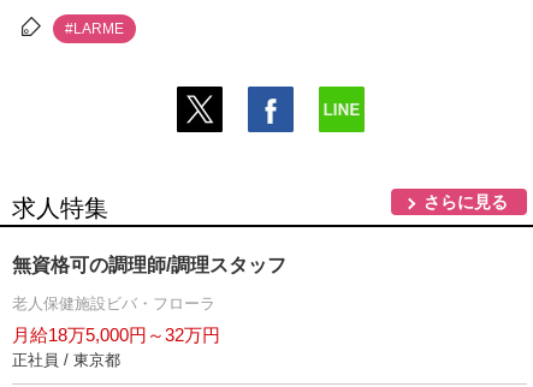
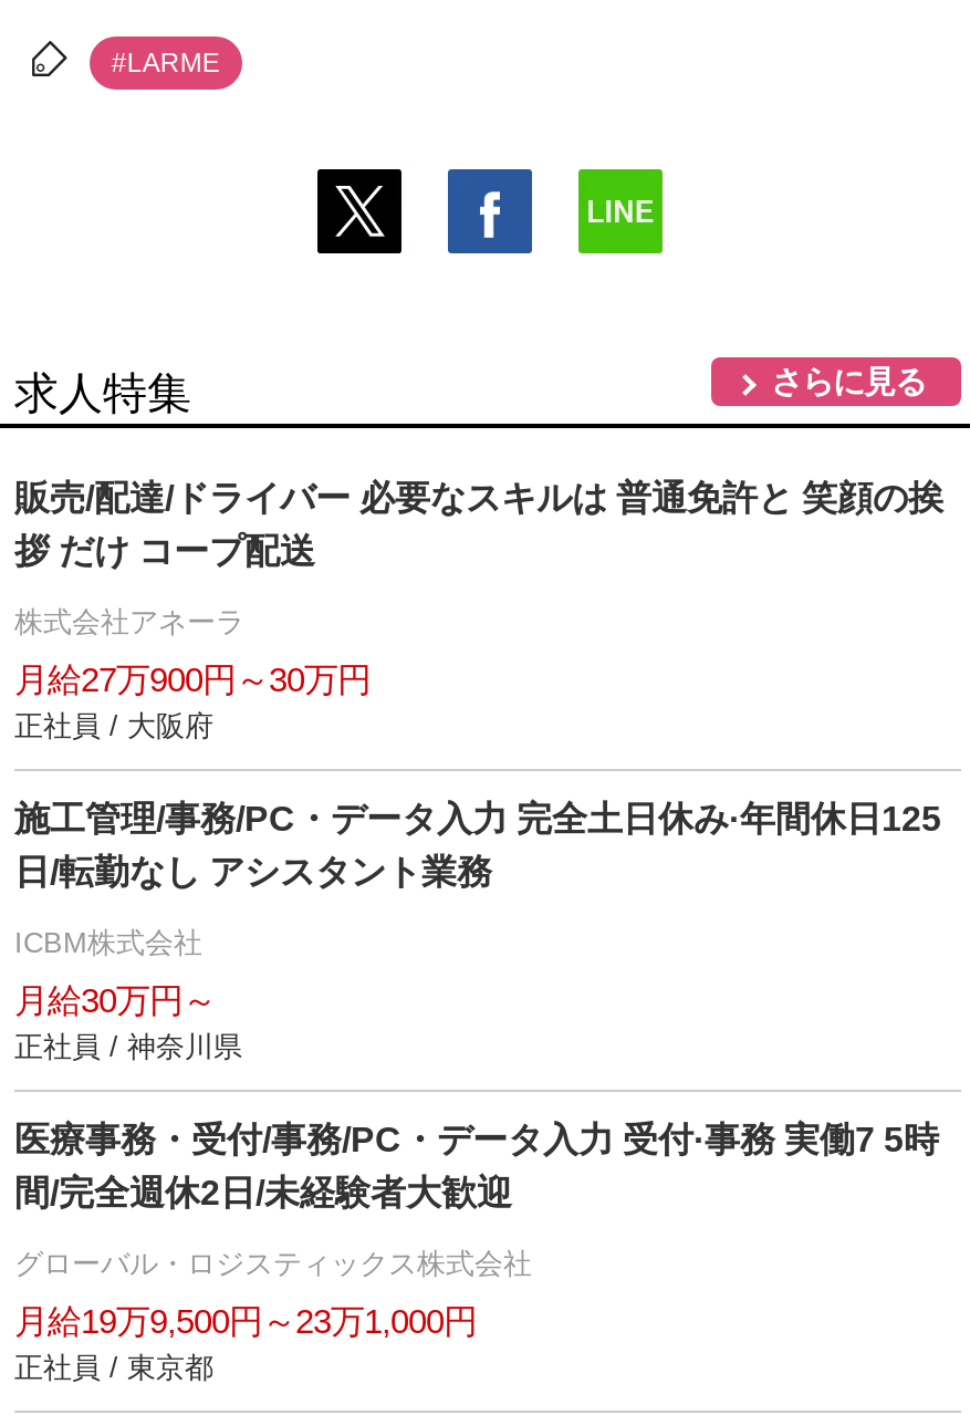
- 無資格可の調理師/調理スタッフ
- 老人保健施設ビバ・フローラ
- 月給18万5,000円～32万円
+ 販売/配達/ドライバー 必要なスキルは 普通免許と 笑顔の挨
+ 拶 だけ コープ配送
+ 株式会社アネーラ
+ 月給27万900円～30万円
+ 正社員 / 大阪府
+ 施工管理/事務/PC・データ入力 完全土日休み·年間休日125
+ 日/転勤なし アシスタント業務
+ ICBM株式会社
+ 月給30万円～
+ 正社員 / 神奈川県
+ 医療事務・受付/事務/PC・データ入力 受付·事務 実働7 5時
+ 間/完全週休2日/未経験者大歓迎
+ グローバル・ロジスティックス株式会社
+ 月給19万9,500円～23万1,000円
